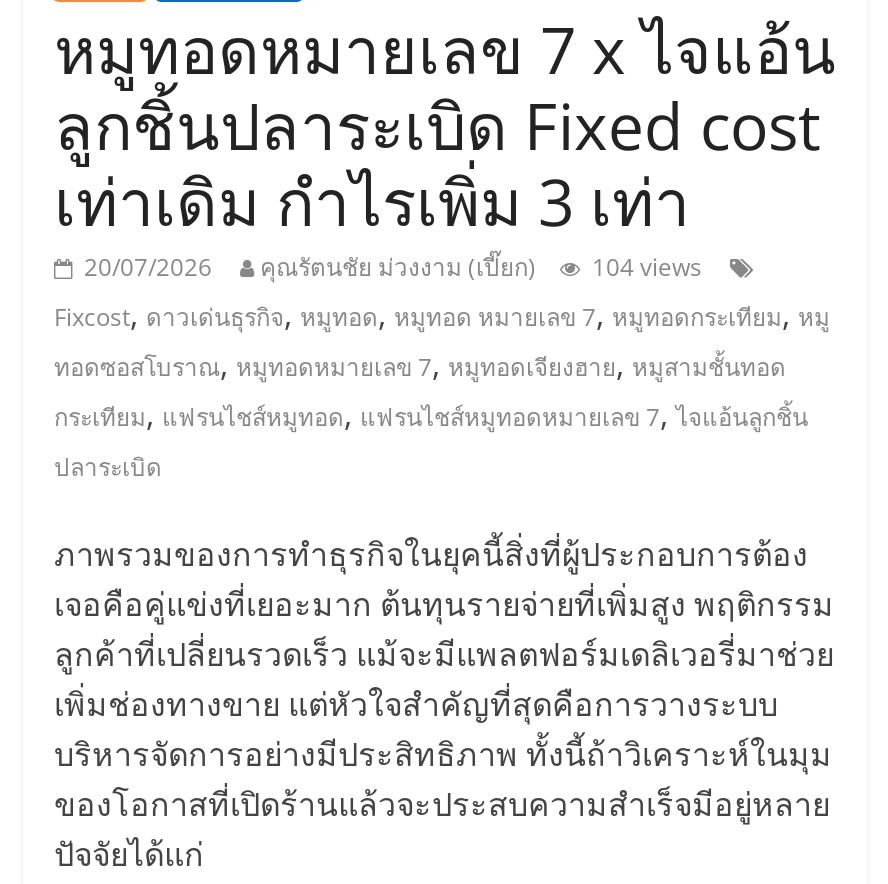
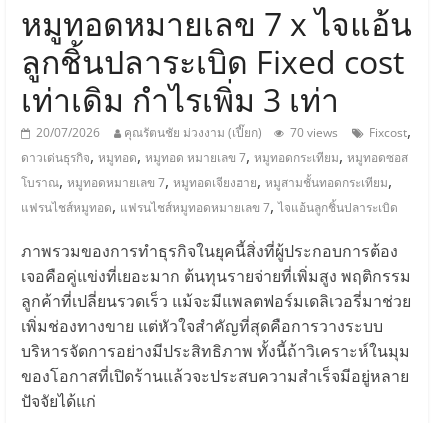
- 104 views
- Fixcost,ดาวเด่นธุรกิจ,หมูทอด,หมูทอด หมายเลข 7,หมูทอดกระเทียม,หมู
- ทอดซอสโบราณ,หมูทอดหมายเลข 7,หมูทอดเจียงฮาย,หมูสามชั้นทอด
- กระเทียม,แฟรนไชส์หมูทอด,แฟรนไชส์หมูทอดหมายเลข 7,ไจแอ้นลูกชิ้น
- ปลาระเบิด
+ 70 views
+ Fixcost,
+ ดาวเด่นธุรกิจ,หมูทอด,หมูทอด หมายเลข 7,หมูทอดกระเทียม,หมูทอดซอส
+ โบราณ,หมูทอดหมายเลข 7,หมูทอดเจียงฮาย,หมูสามชั้นทอดกระเทียม,
+ แฟรนไชส์หมูทอด,แฟรนไชส์หมูทอดหมายเลข 7,ไจแอ้นลูกชิ้นปลาระเบิด
